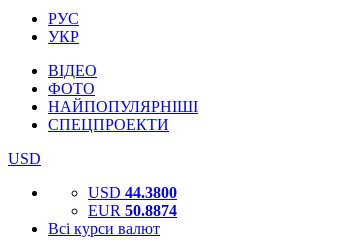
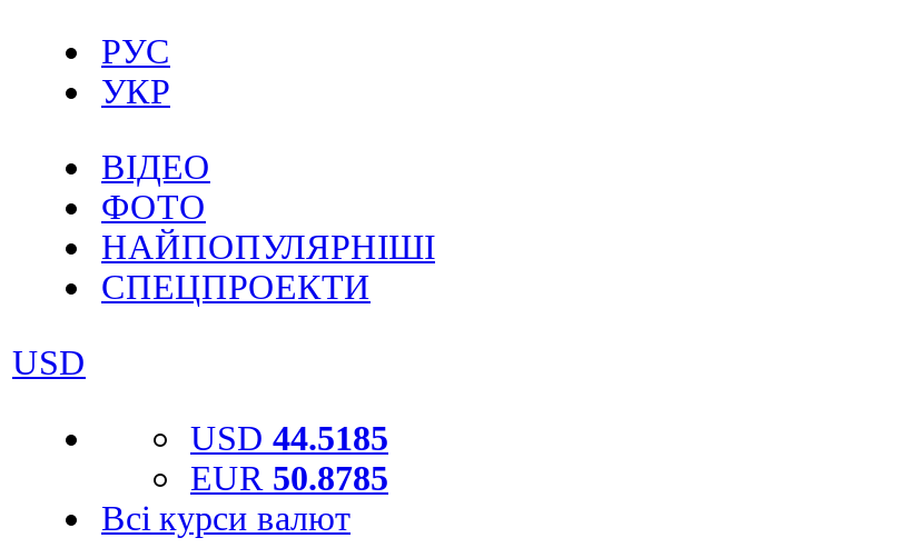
- USD 44.3800
+ USD 44.5185

- EUR 50.8874
+ EUR 50.8785
